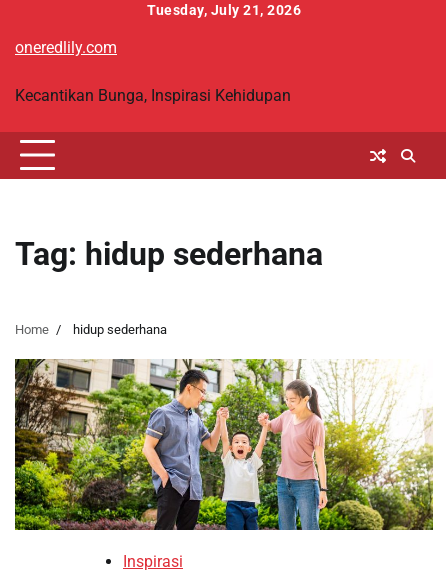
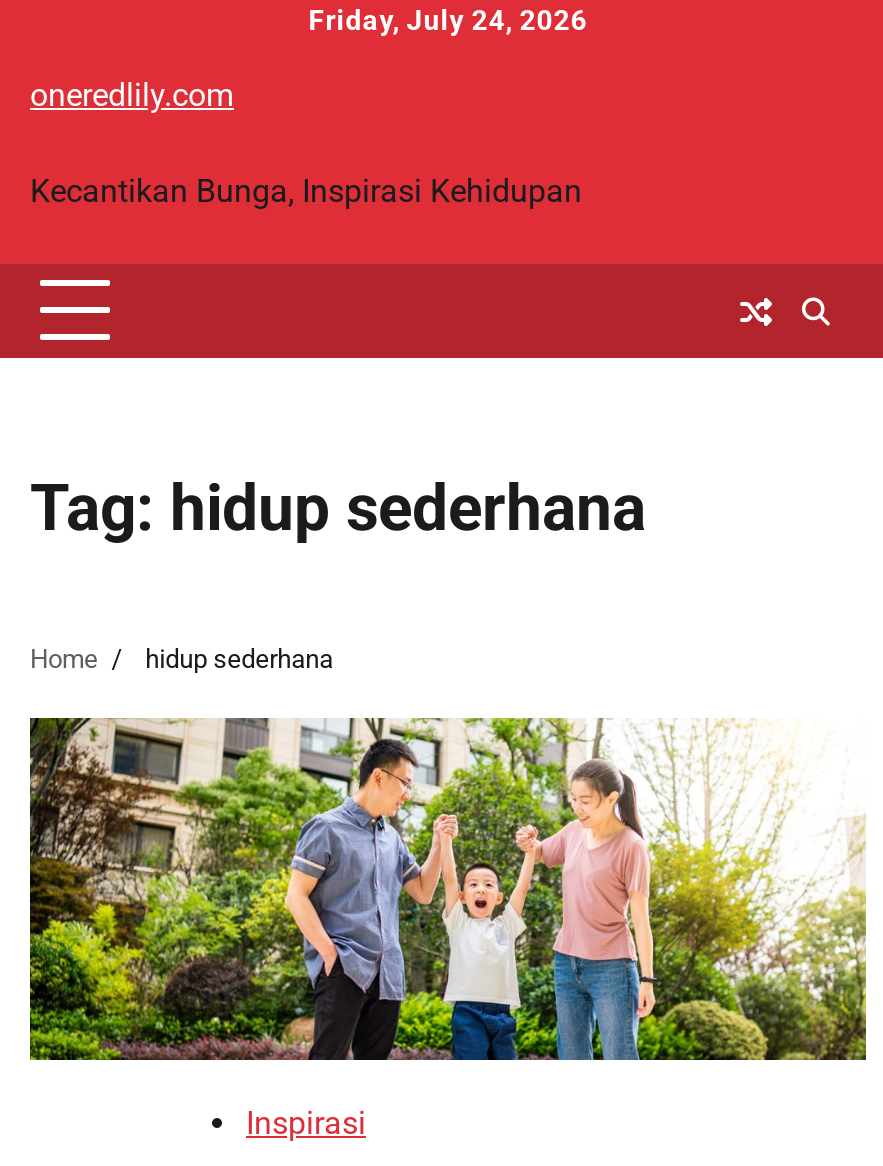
- Tuesday, July 21, 2026
+ Friday, July 24, 2026
